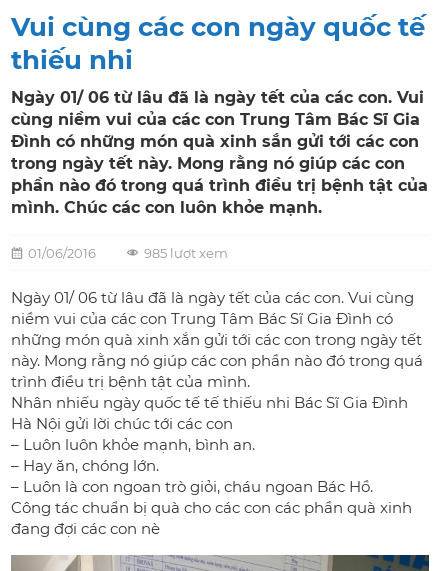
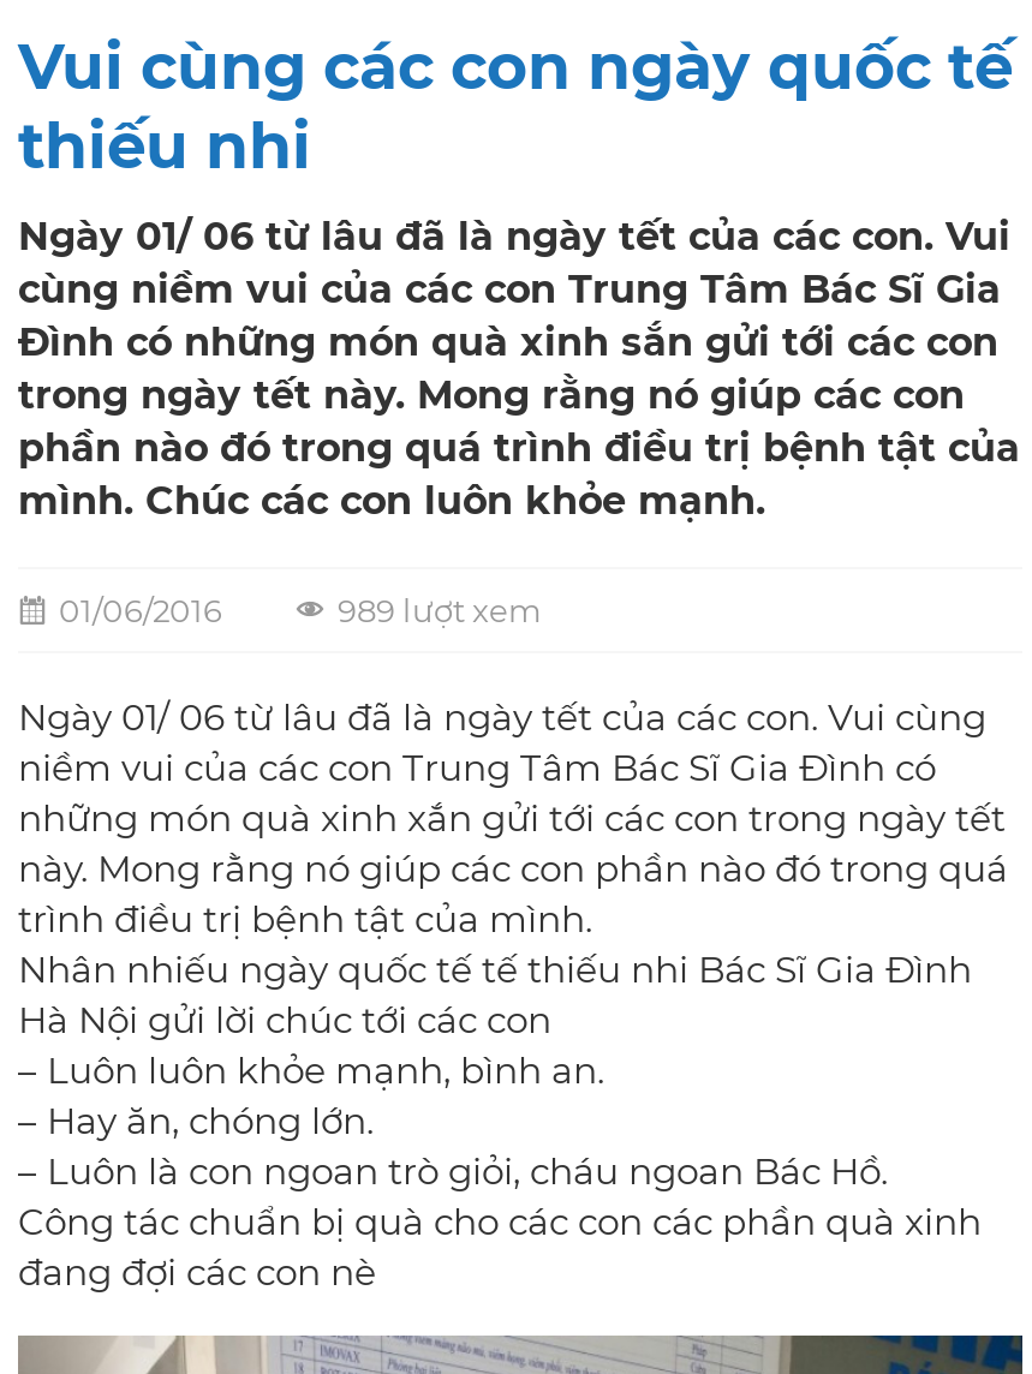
- 985 lượt xem
+ 989 lượt xem
